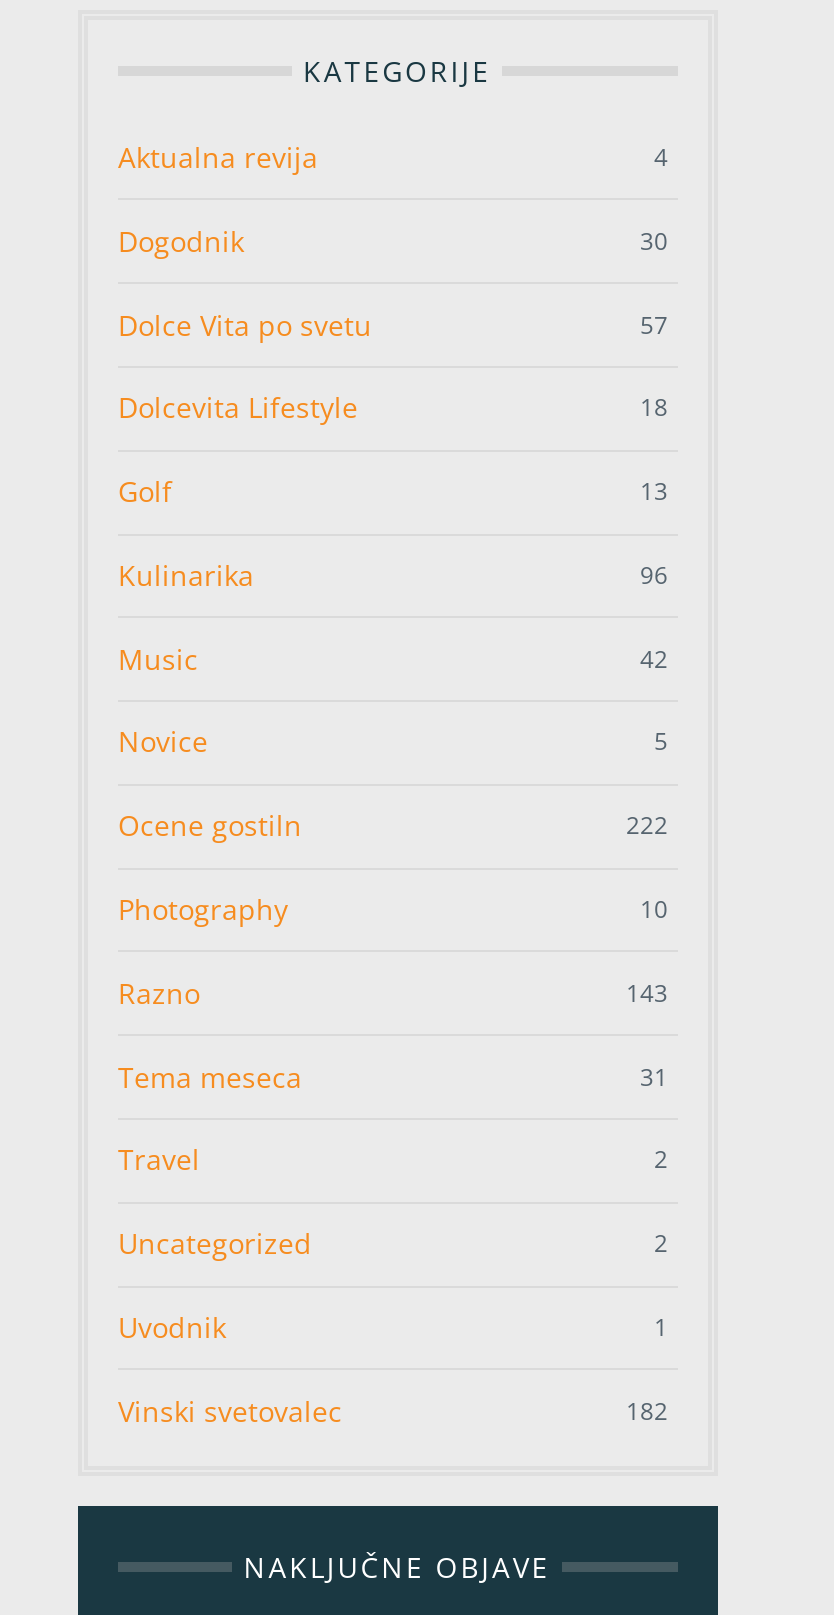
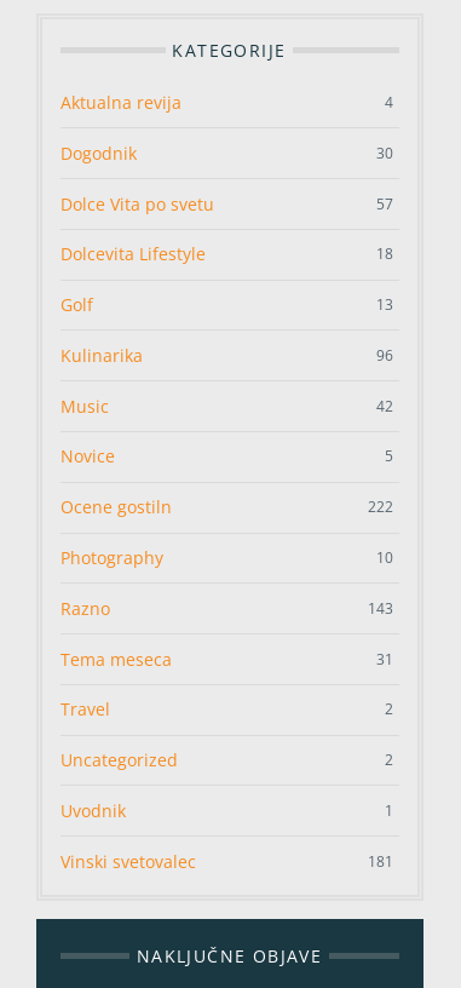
- 182
+ 181
